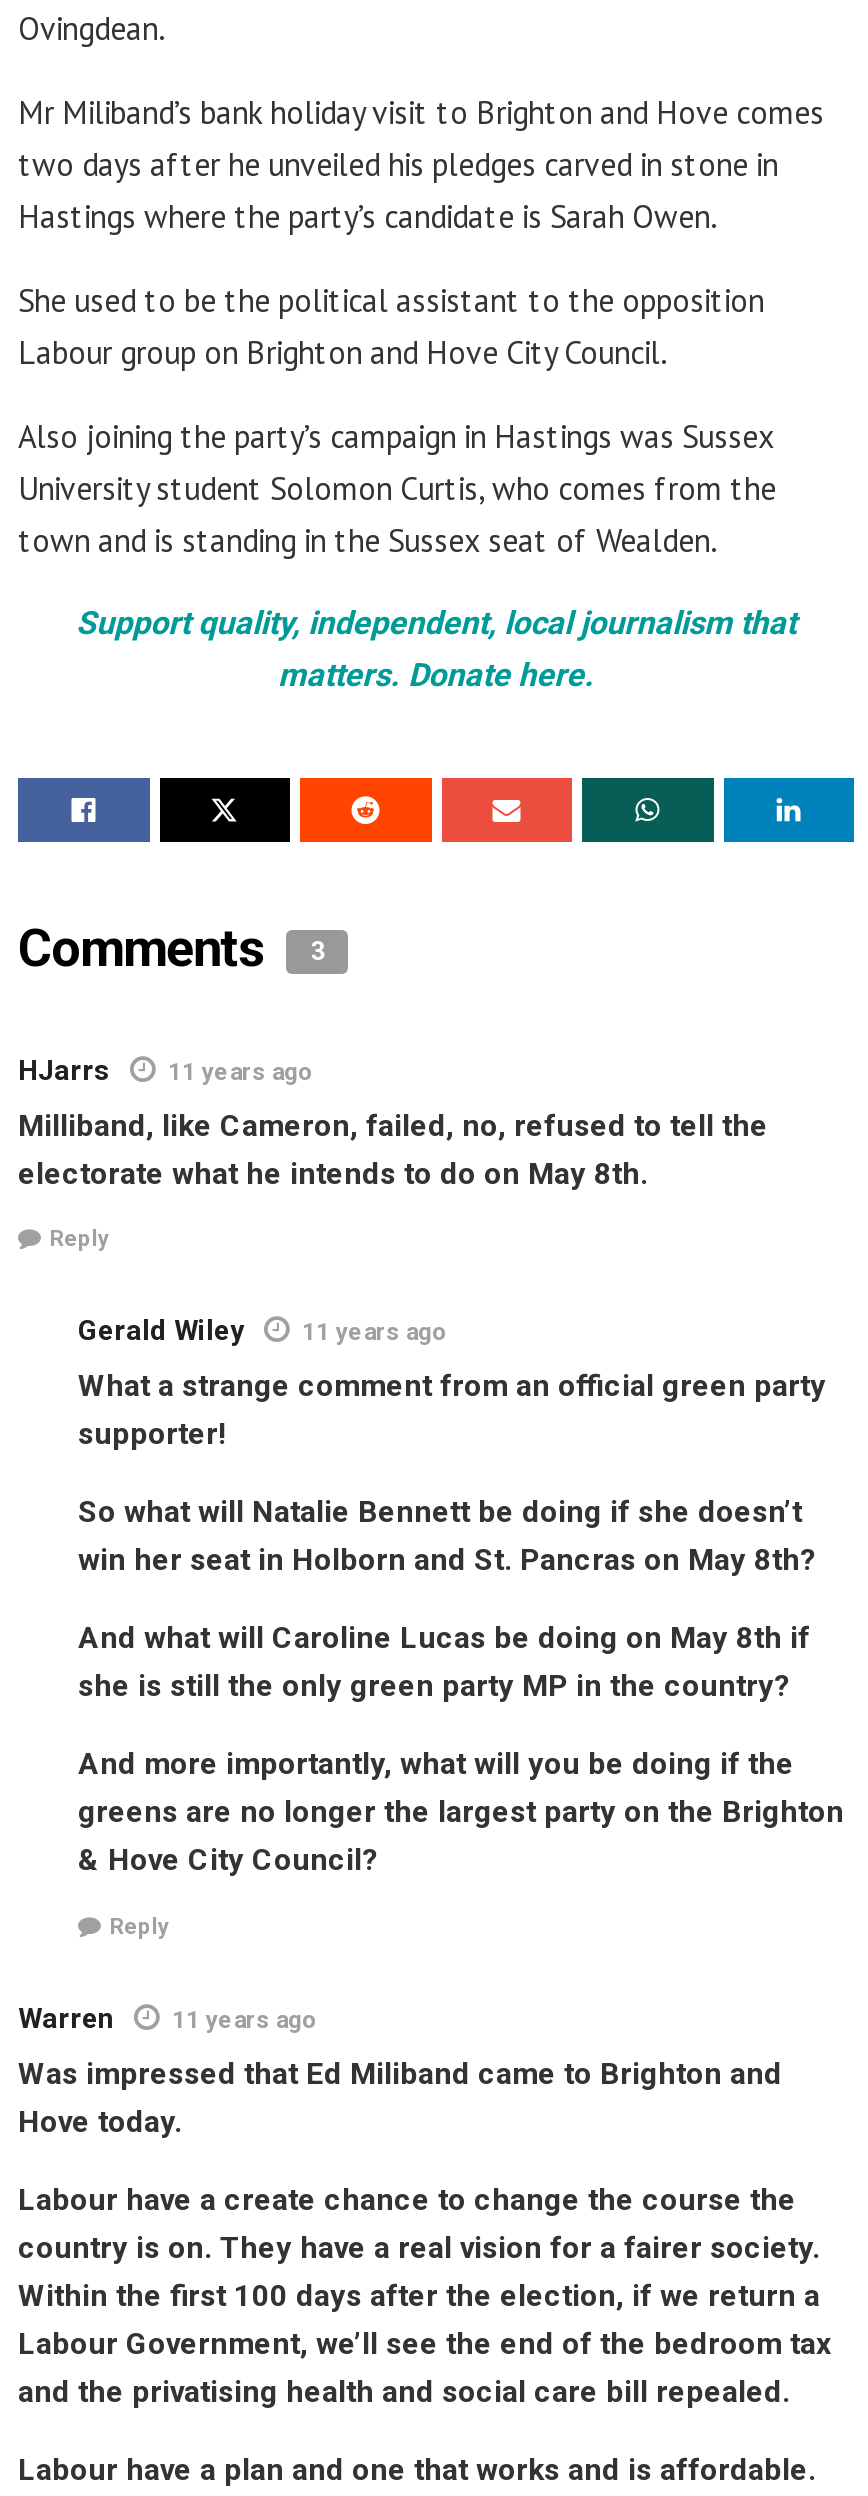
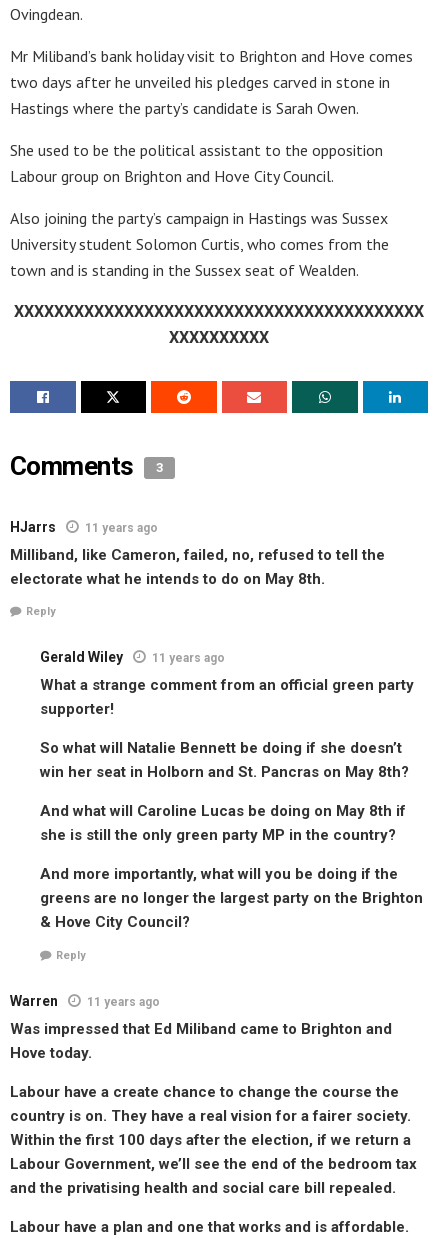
- Support quality, independent, local journalism that
- matters. Donate here.
+ XXXXXXXXXXXXXXXXXXXXXXXXXXXXXXXXXXXXXXXXX
+ XXXXXXXXXX
